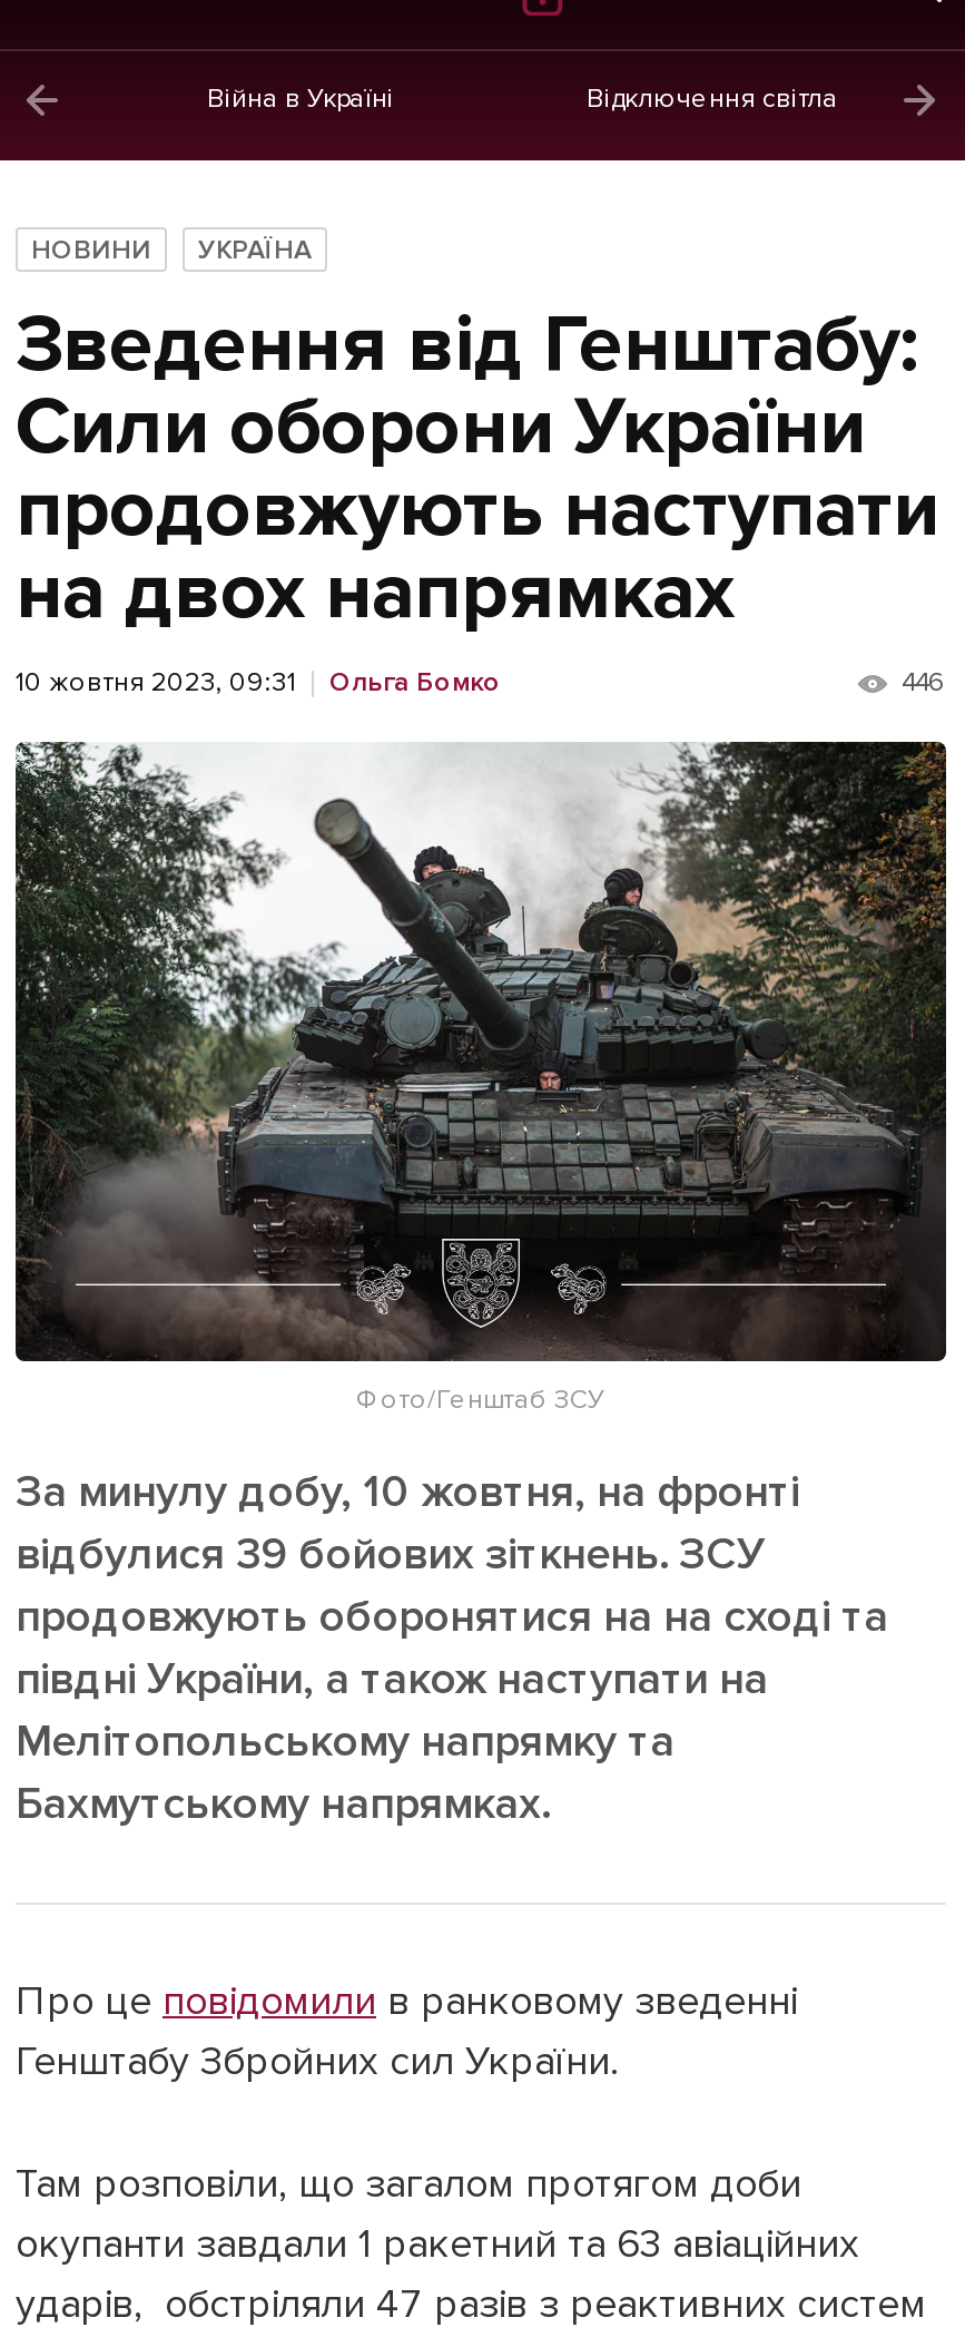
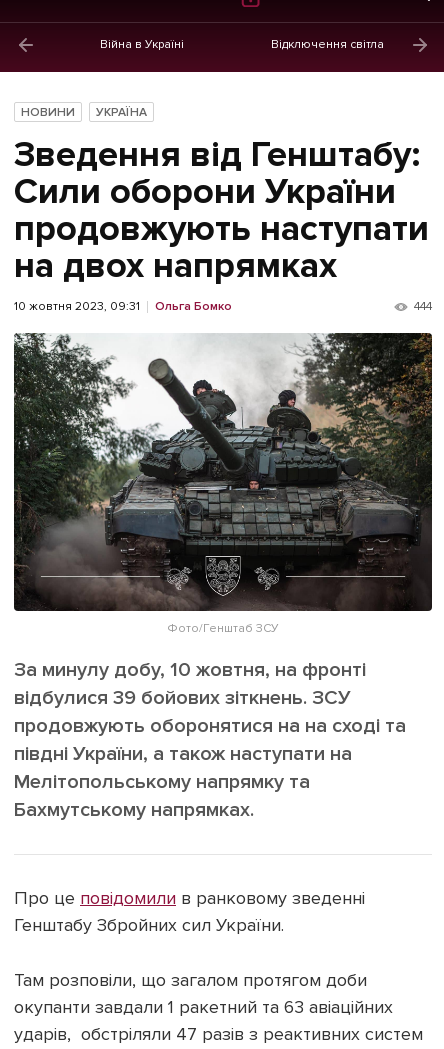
- 446
+ 444
